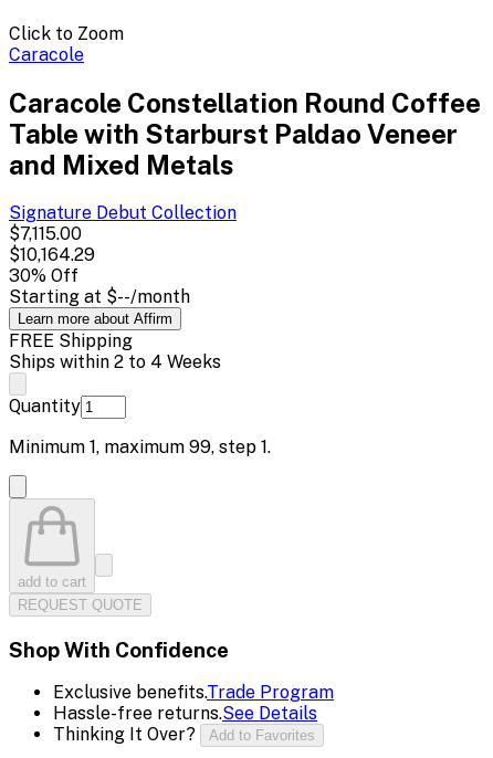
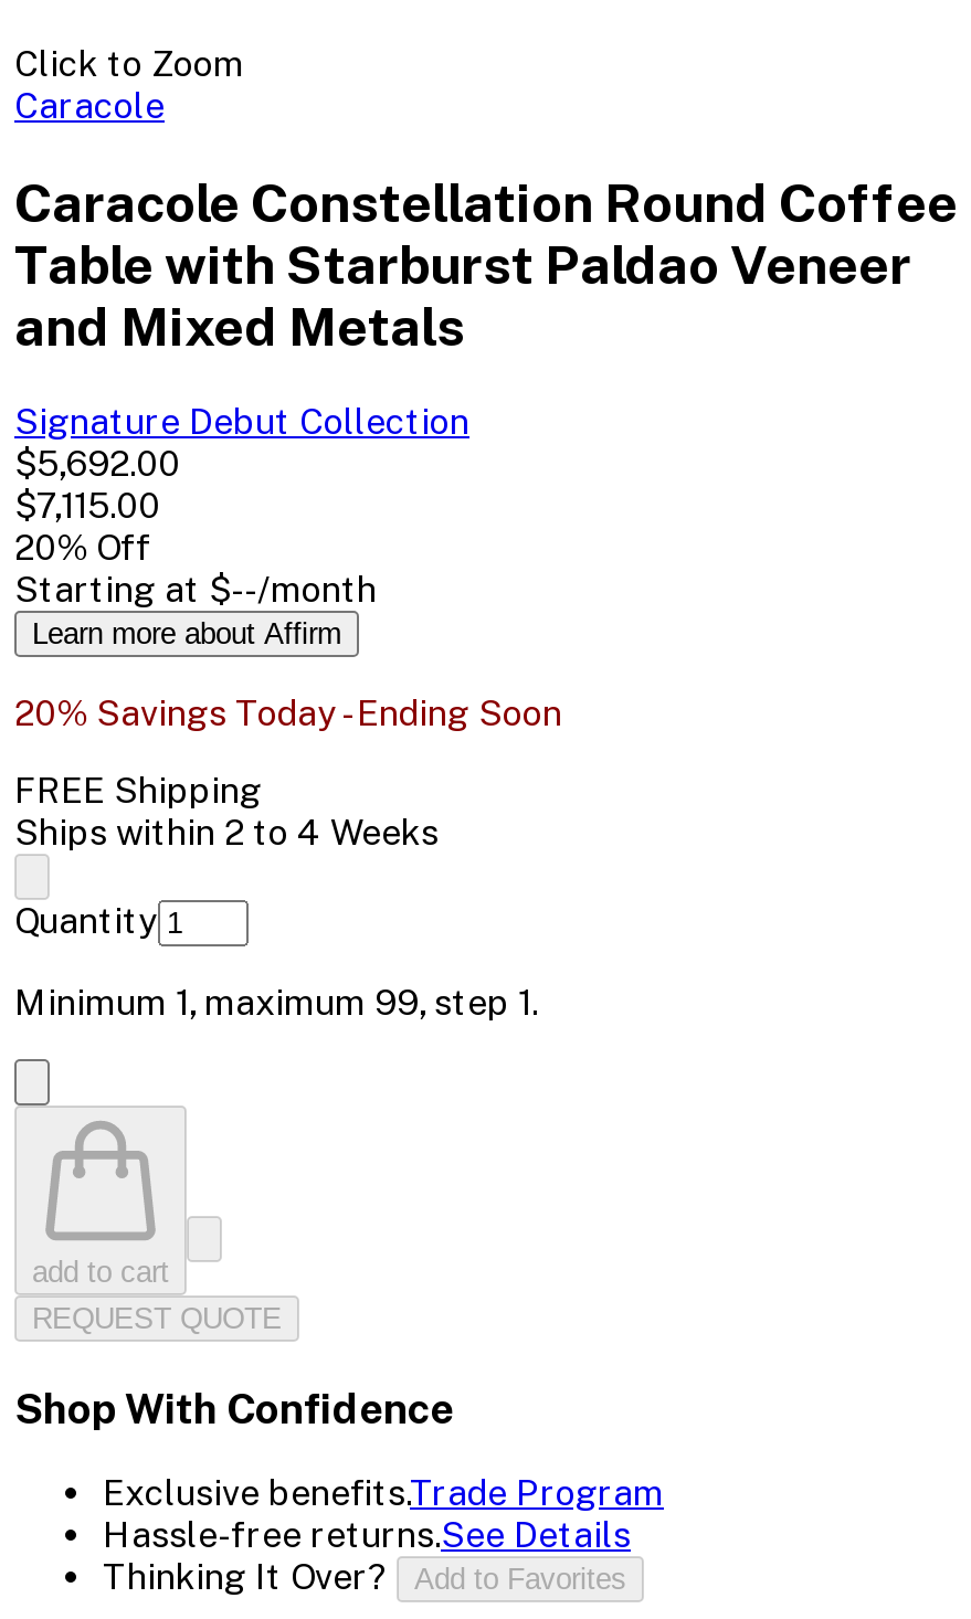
+ $5,692.00

- $10,164.29
- 30% Off
+ 20% Off

+ 20% Savings Today - Ending Soon
